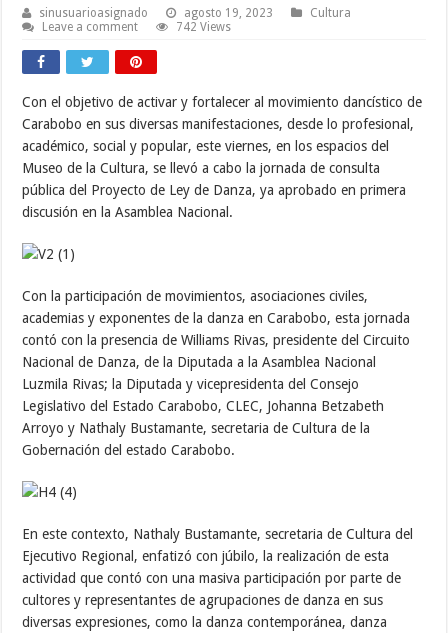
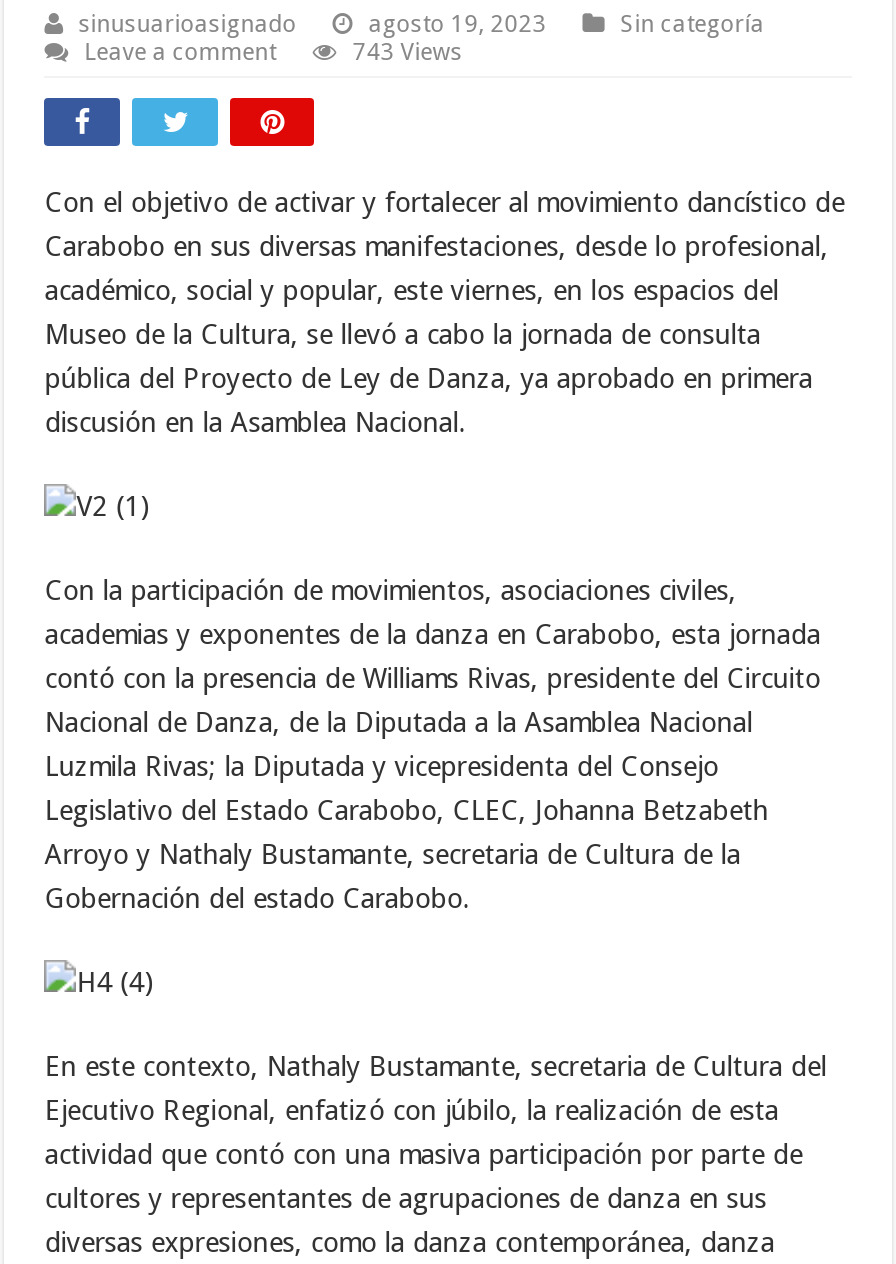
- Cultura
+ Sin categoría

- 742 Views
+ 743 Views
